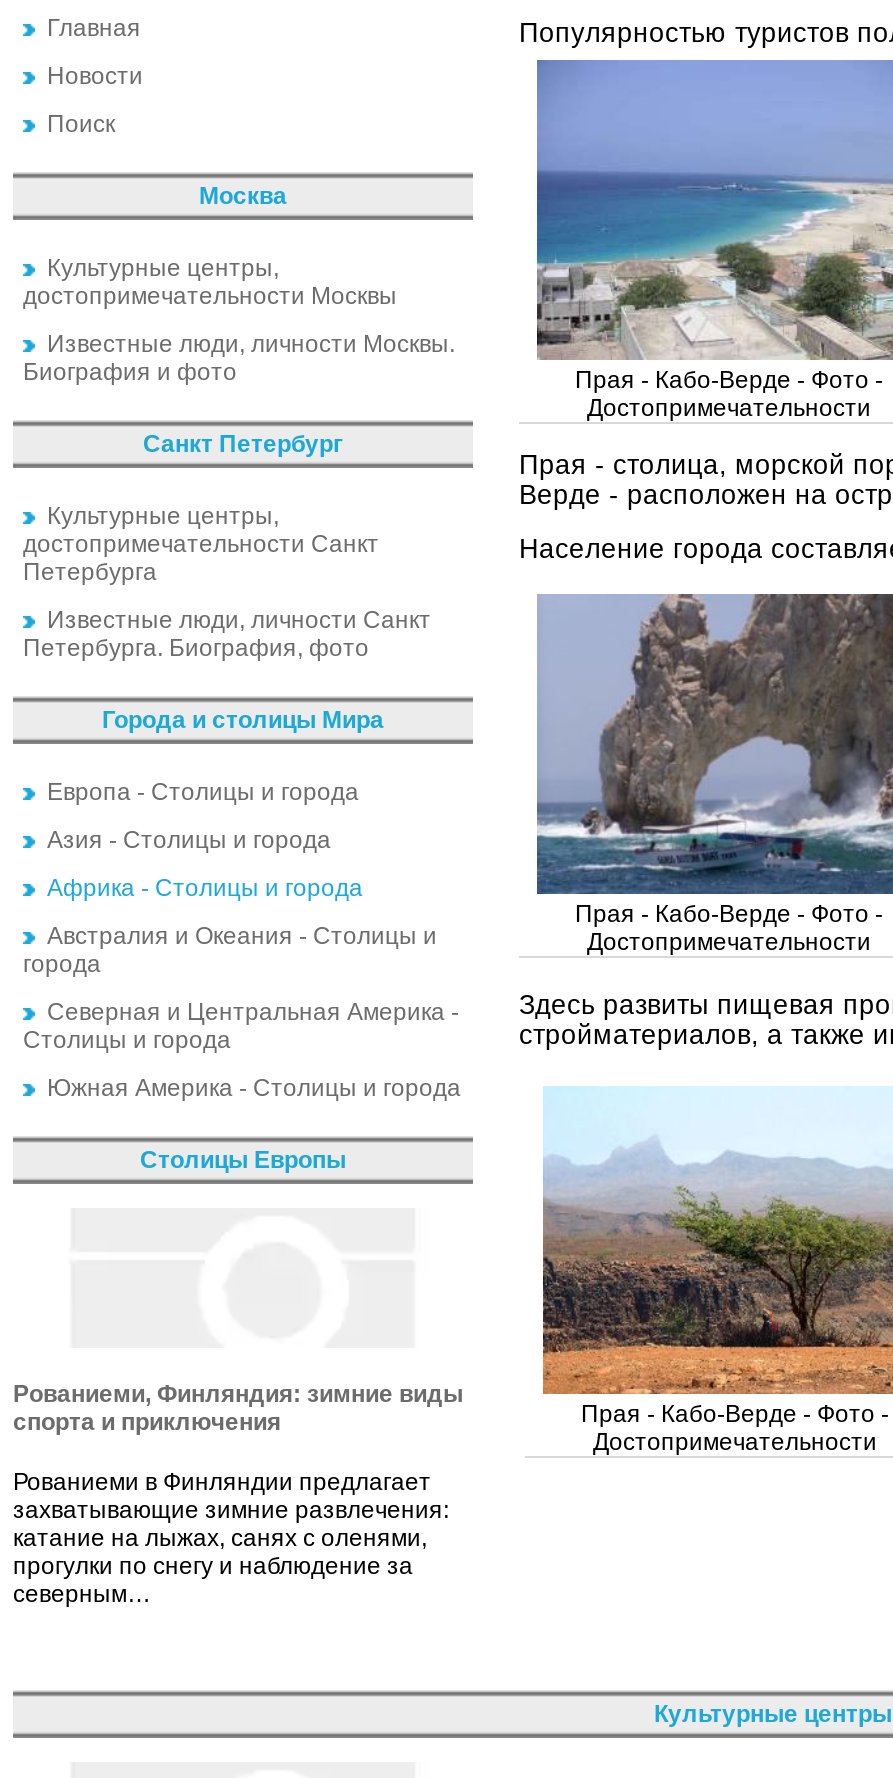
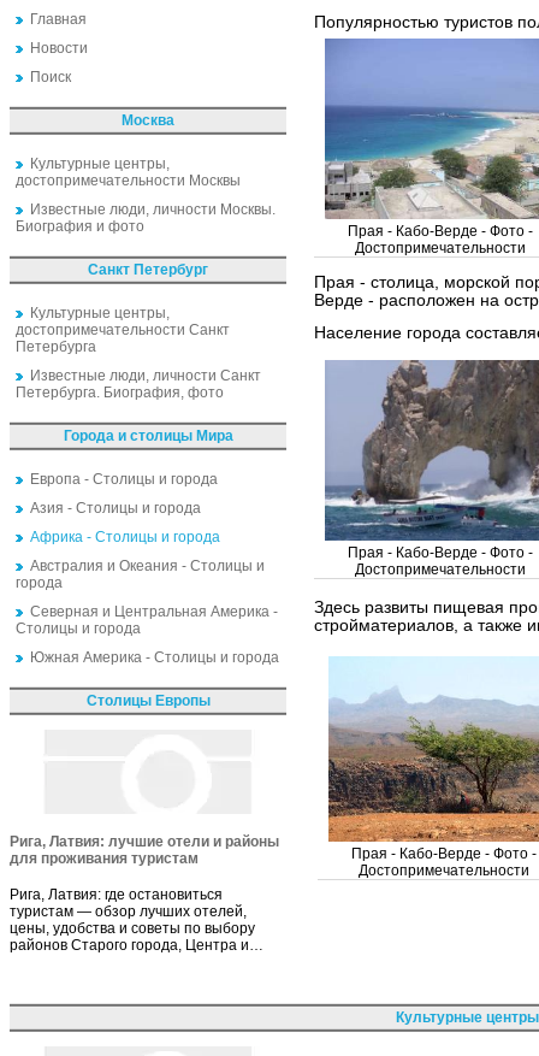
- Рованиеми, Финляндия: зимние виды
- спорта и приключения
+ Рига, Латвия: лучшие отели и районы
+ для проживания туристам

- Рованиеми в Финляндии предлагает
- захватывающие зимние развлечения:
- катание на лыжах, санях с оленями,
- прогулки по снегу и наблюдение за
- северным…
+ Рига, Латвия: где остановиться
+ туристам — обзор лучших отелей,
+ цены, удобства и советы по выбору
+ районов Старого города, Центра и…
